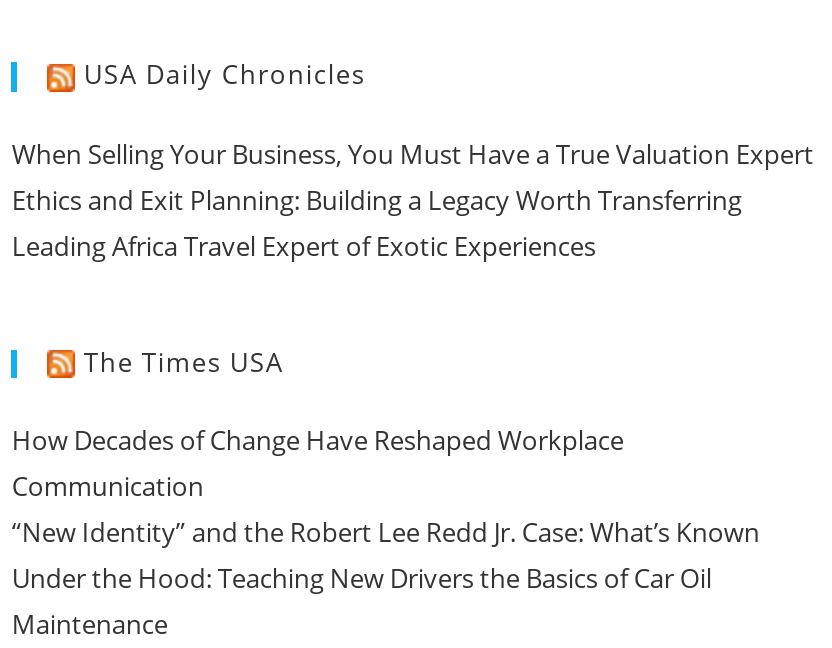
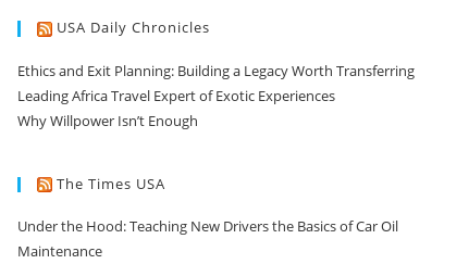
- When Selling Your Business, You Must Have a True Valuation Expert

+ Why Willpower Isn’t Enough

- How Decades of Change Have Reshaped Workplace
- Communication
- “New Identity” and the Robert Lee Redd Jr. Case: What’s Known
